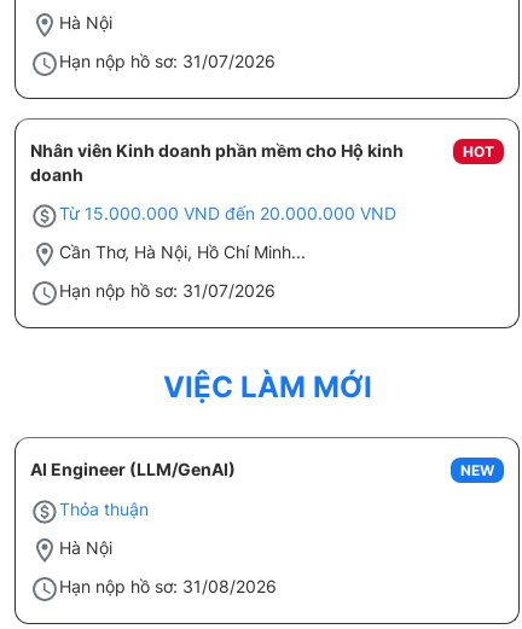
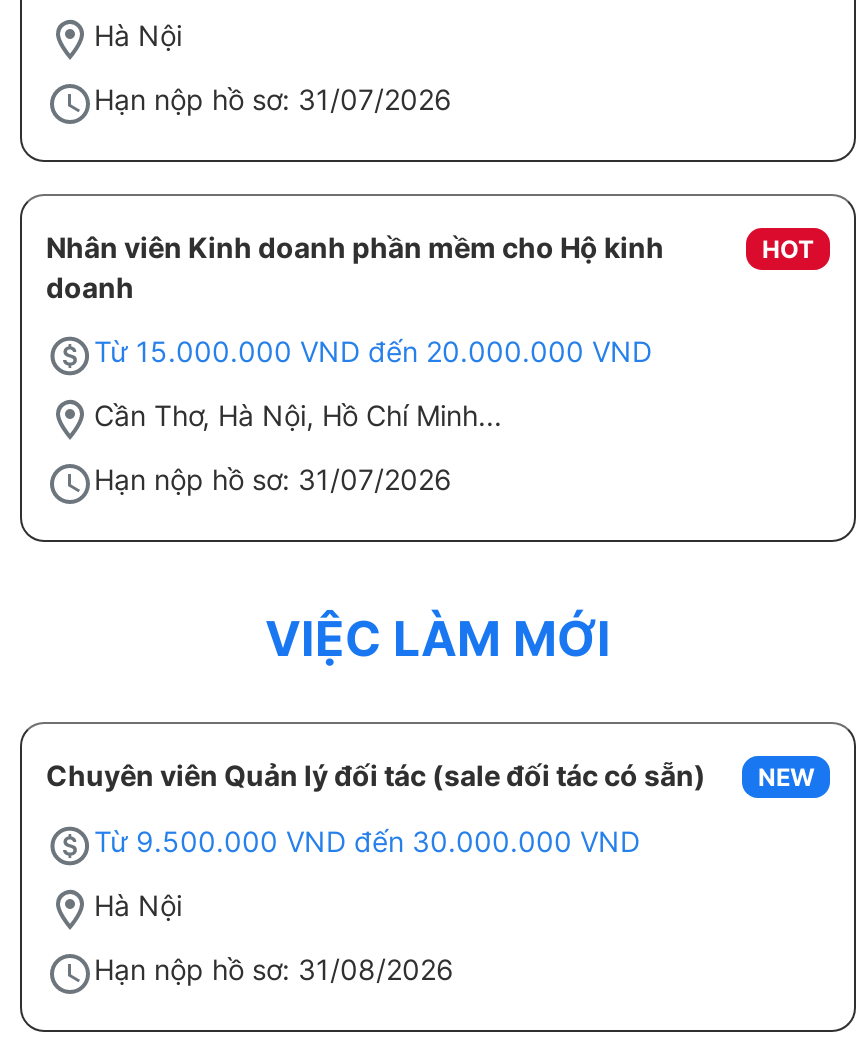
- AI Engineer (LLM/GenAI)
+ Chuyên viên Quản lý đối tác (sale đối tác có sẵn)

- Thỏa thuận
+ Từ 9.500.000 VND đến 30.000.000 VND
